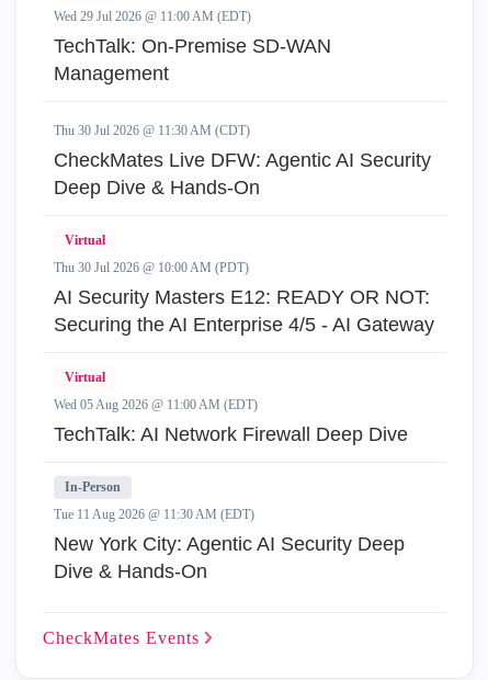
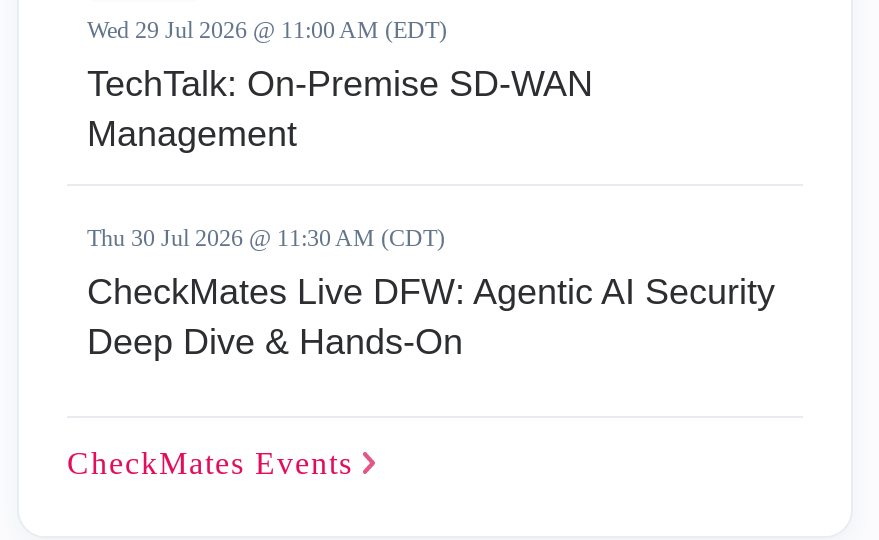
- Virtual
- Thu 30 Jul 2026 @ 10:00 AM (PDT)
- AI Security Masters E12: READY OR NOT:
- Securing the AI Enterprise 4/5 - AI Gateway
- Virtual
- Wed 05 Aug 2026 @ 11:00 AM (EDT)
- TechTalk: AI Network Firewall Deep Dive
- In-Person
- Tue 11 Aug 2026 @ 11:30 AM (EDT)
- New York City: Agentic AI Security Deep
- Dive & Hands-On
